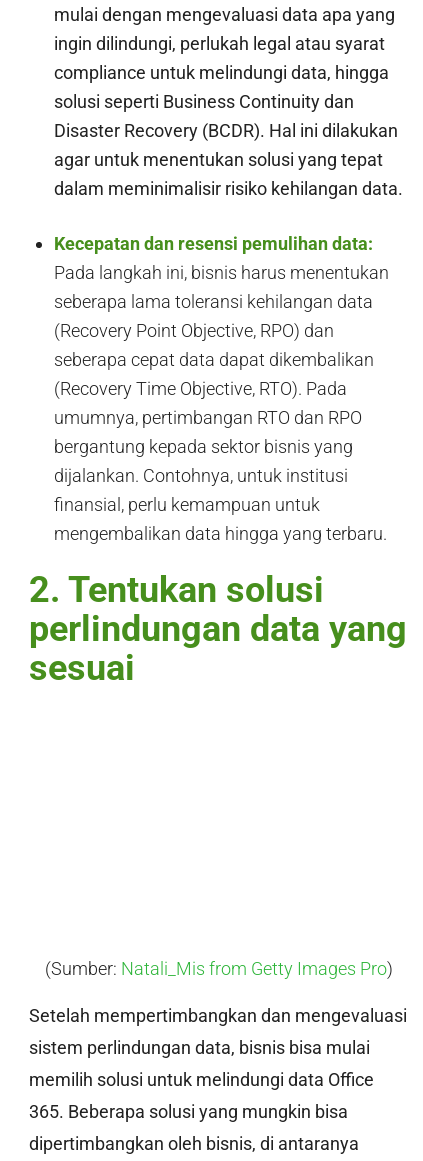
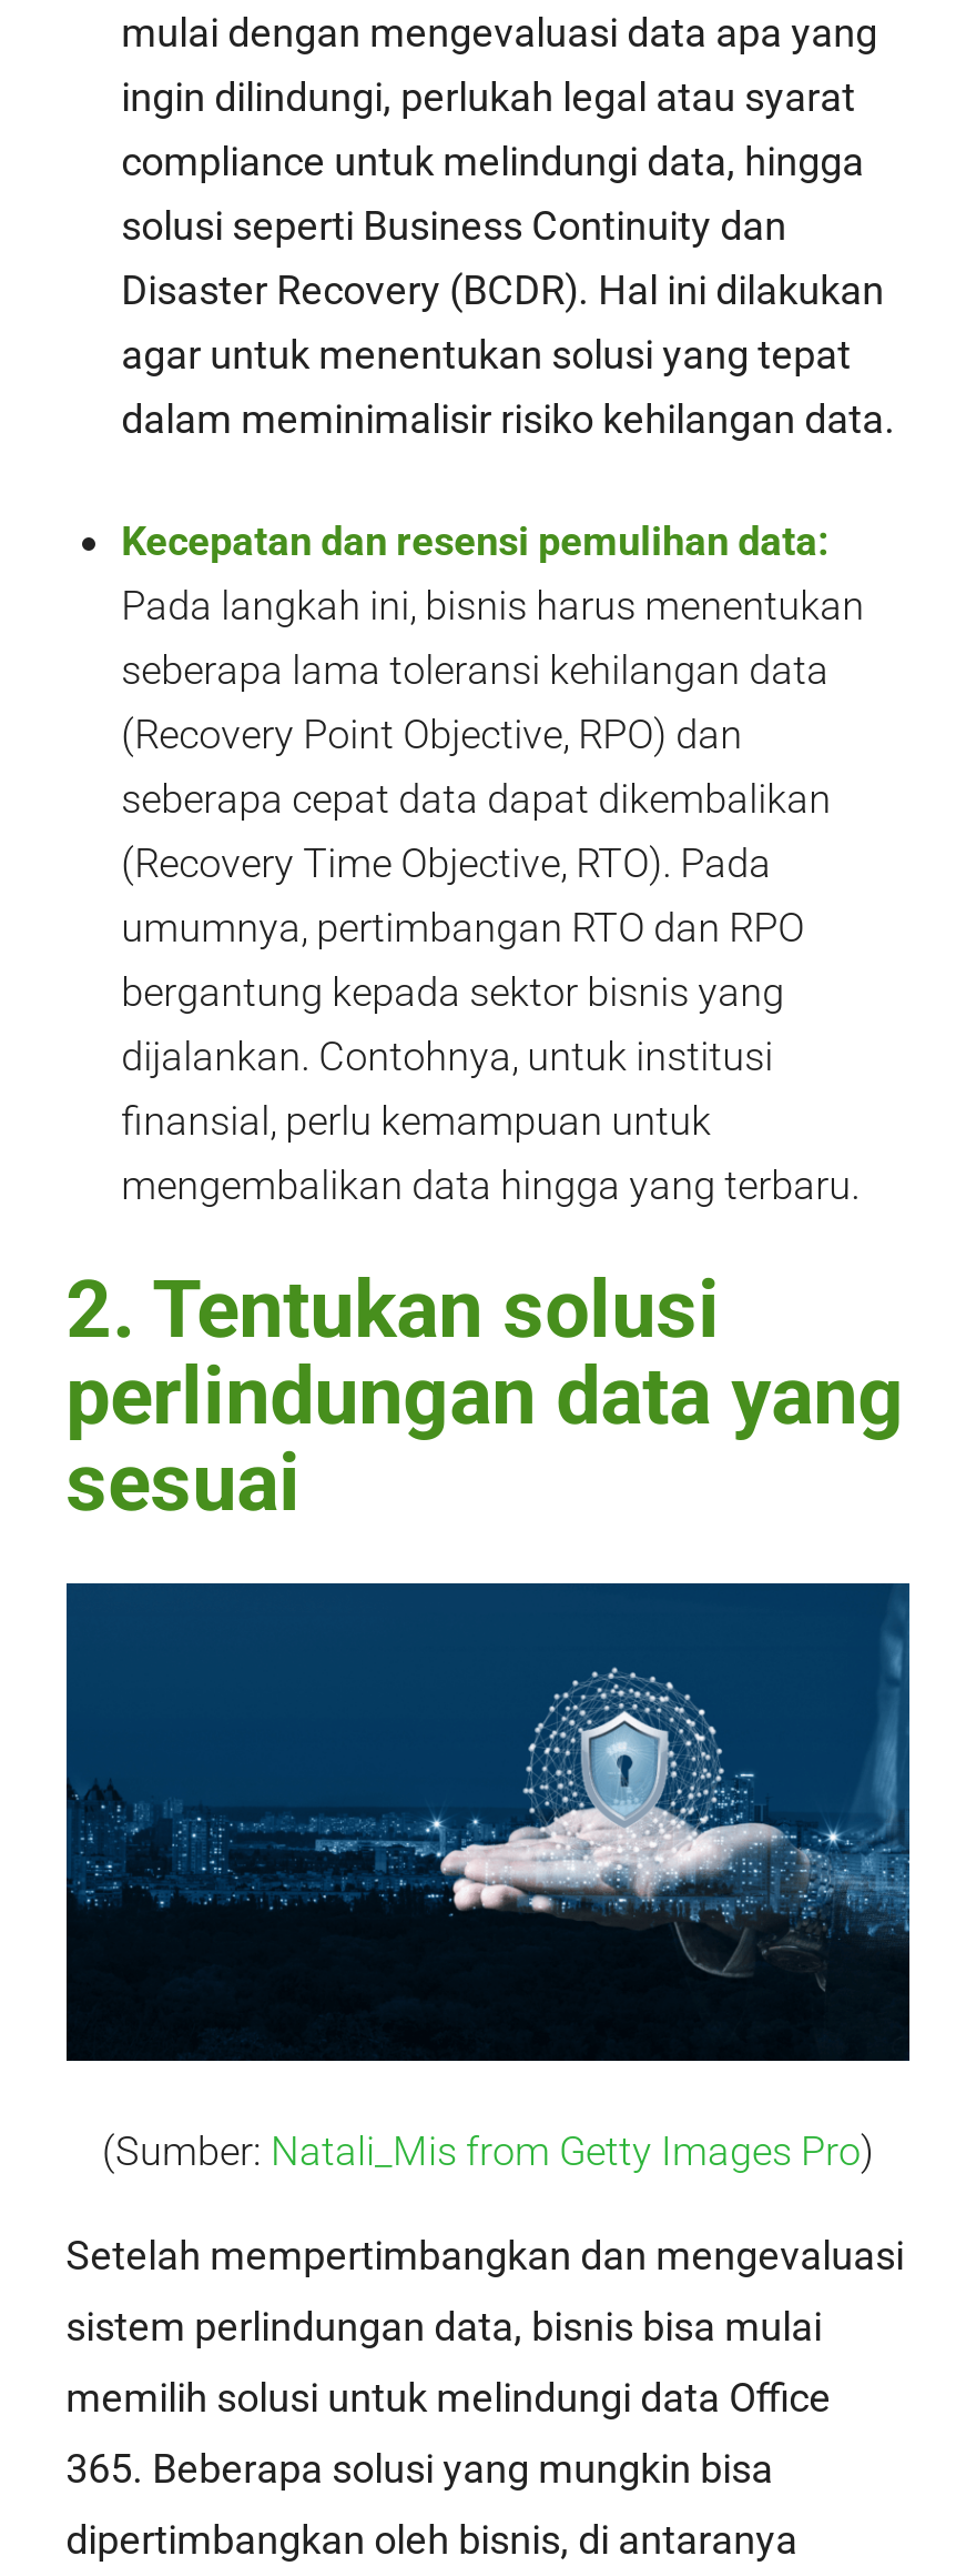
+ [image]
